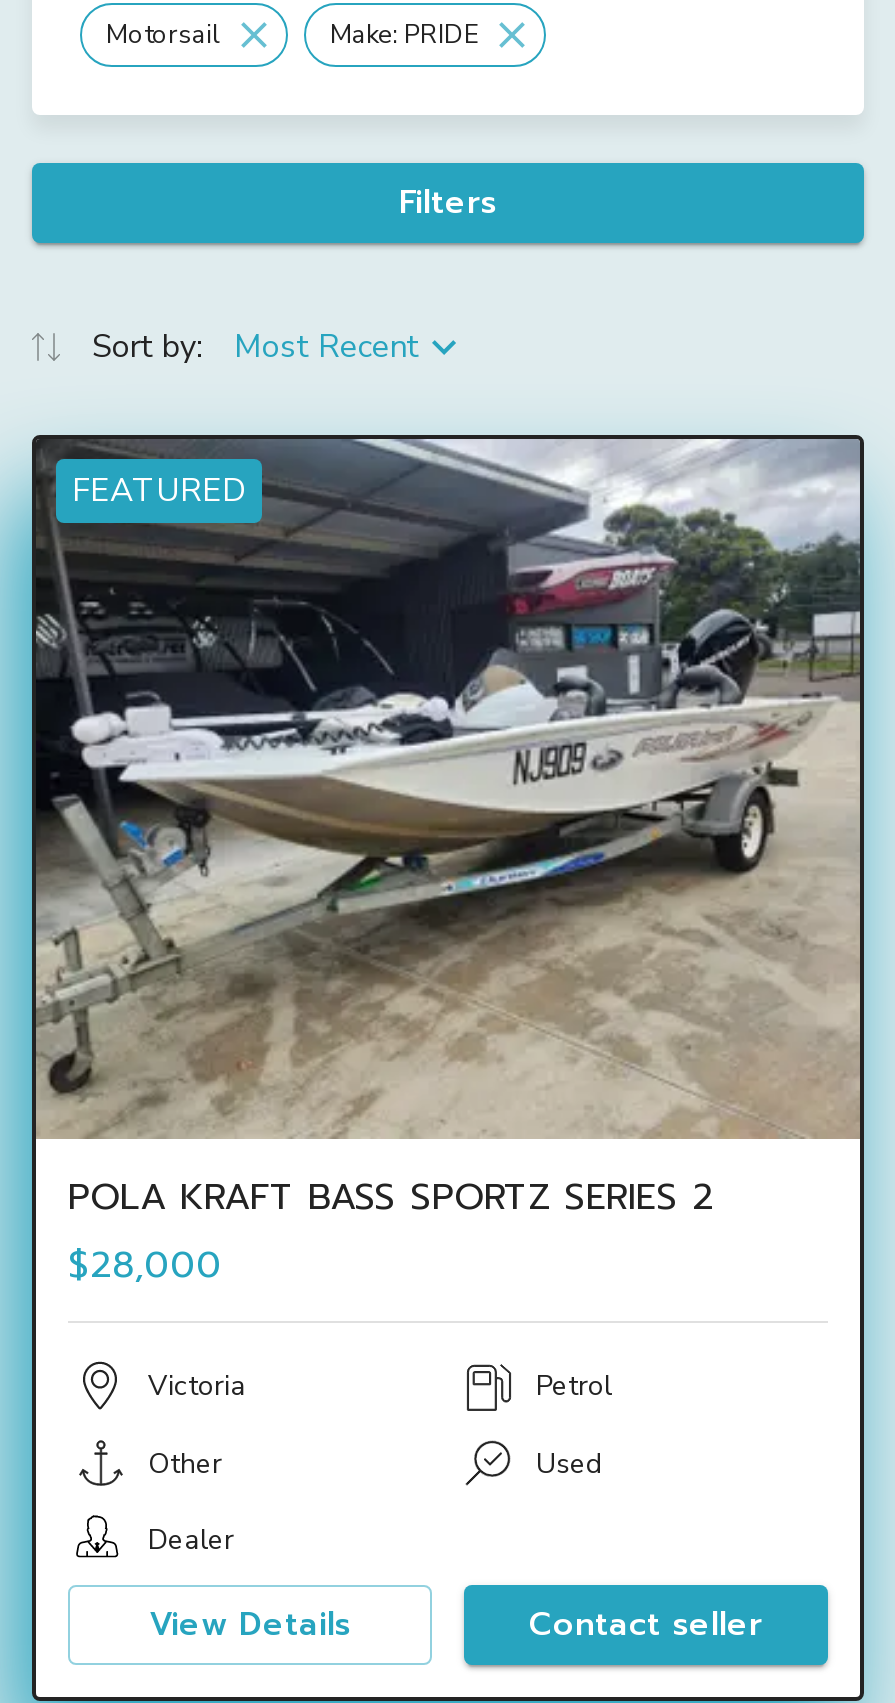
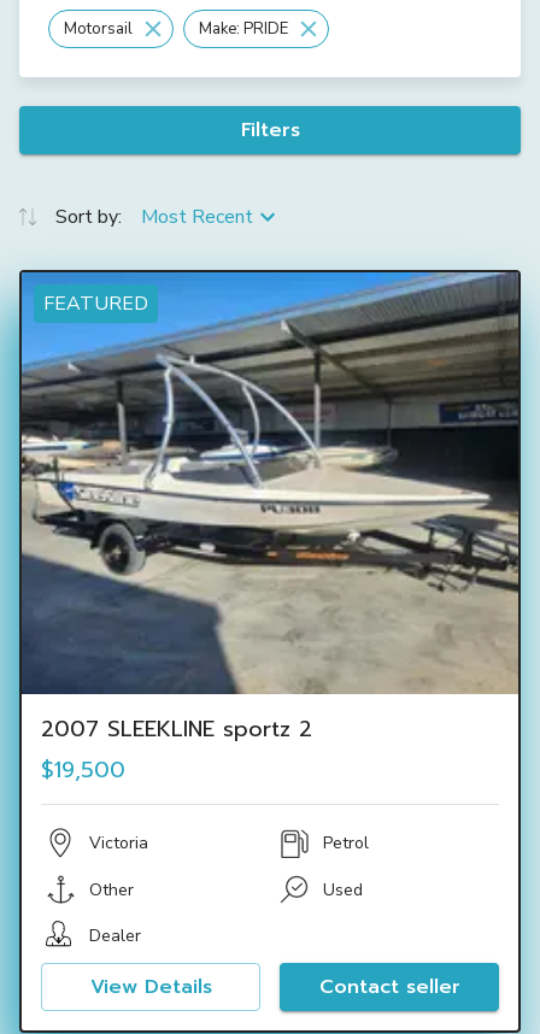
- [image]
- POLA KRAFT BASS SPORTZ SERIES 2
- $28,000
+ [image]
+ 2007 SLEEKLINE sportz 2
+ $19,500
